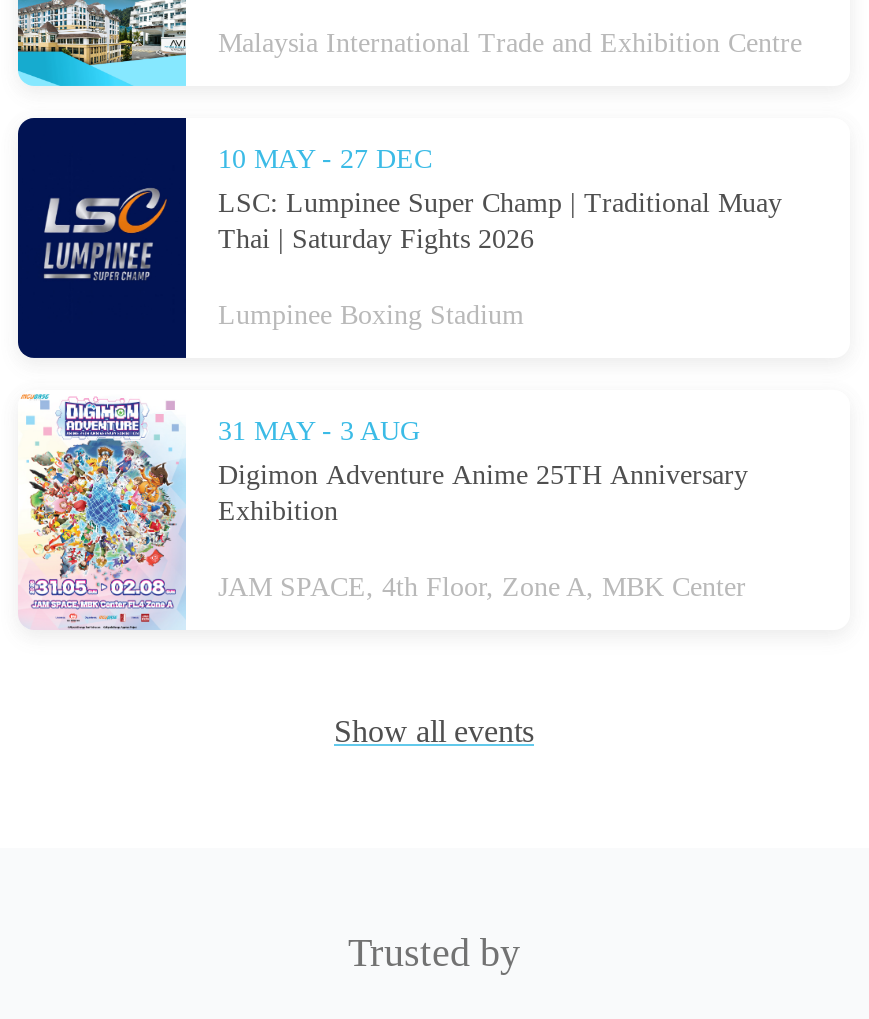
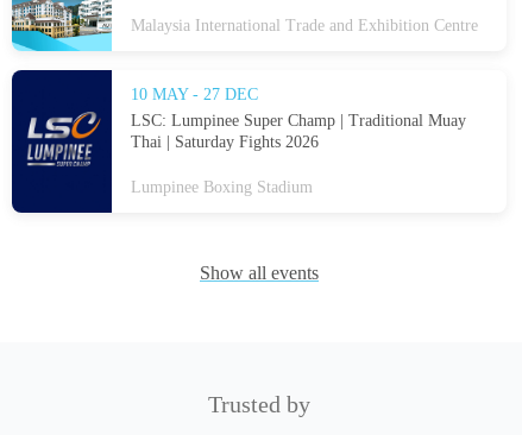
- [image]
- 31 MAY - 3 AUG
- Digimon Adventure Anime 25TH Anniversary
- Exhibition
- JAM SPACE, 4th Floor, Zone A, MBK Center
